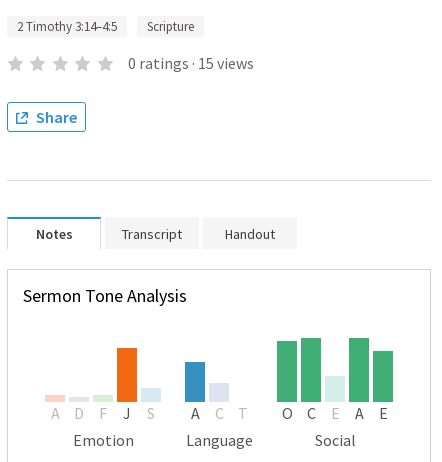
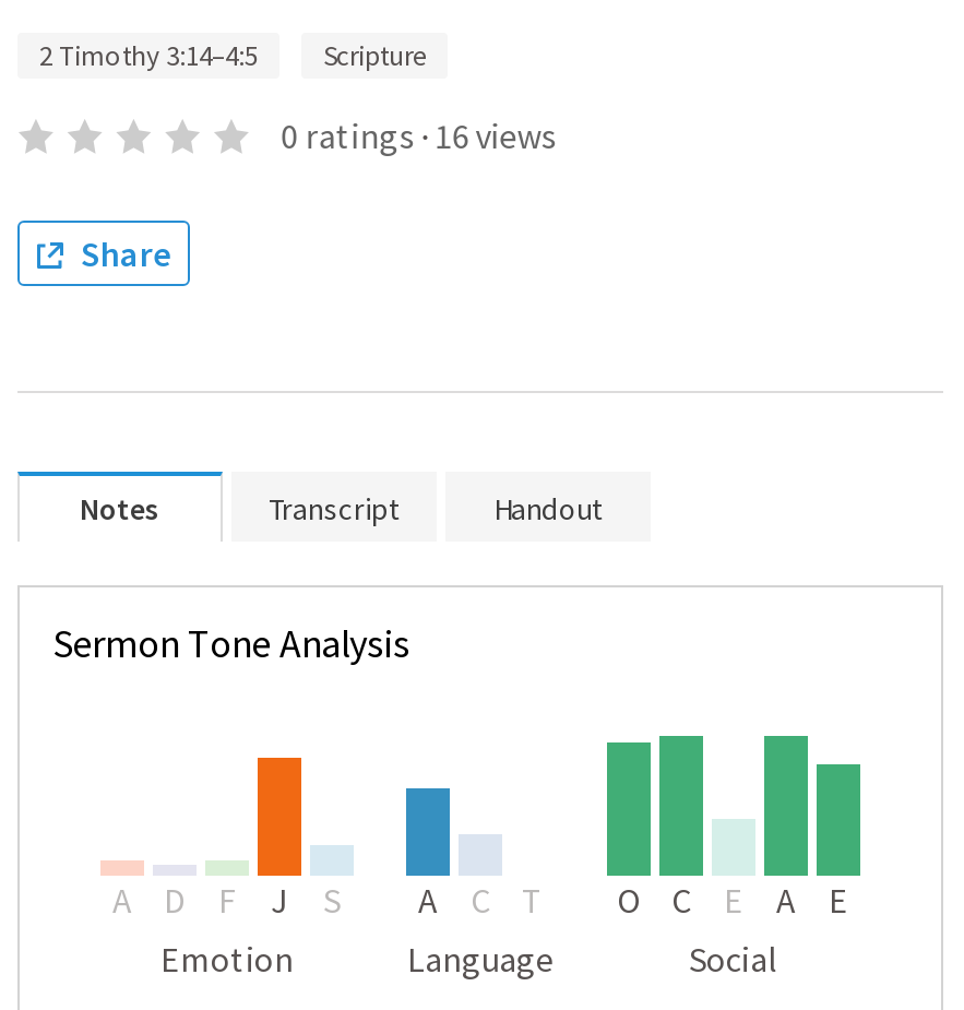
- 0 ratings · 15 views
+ 0 ratings · 16 views
